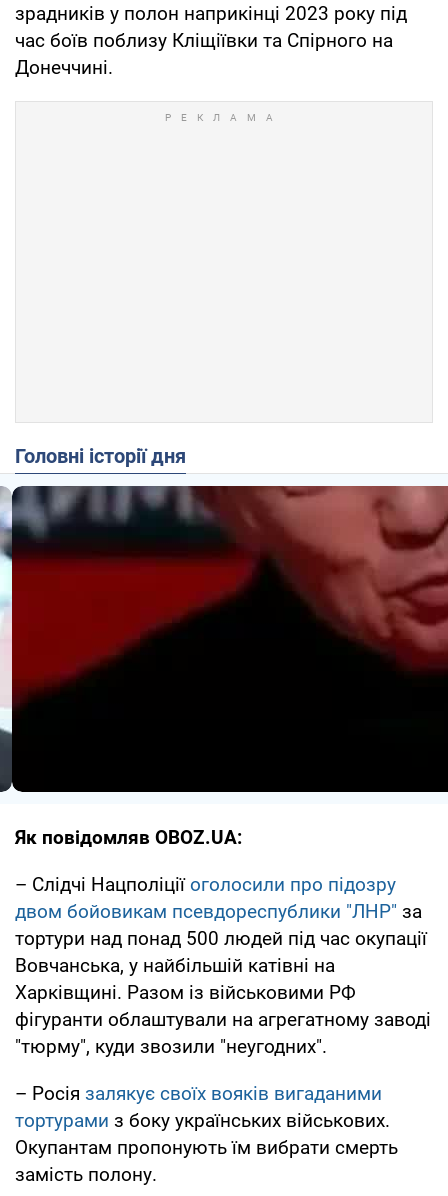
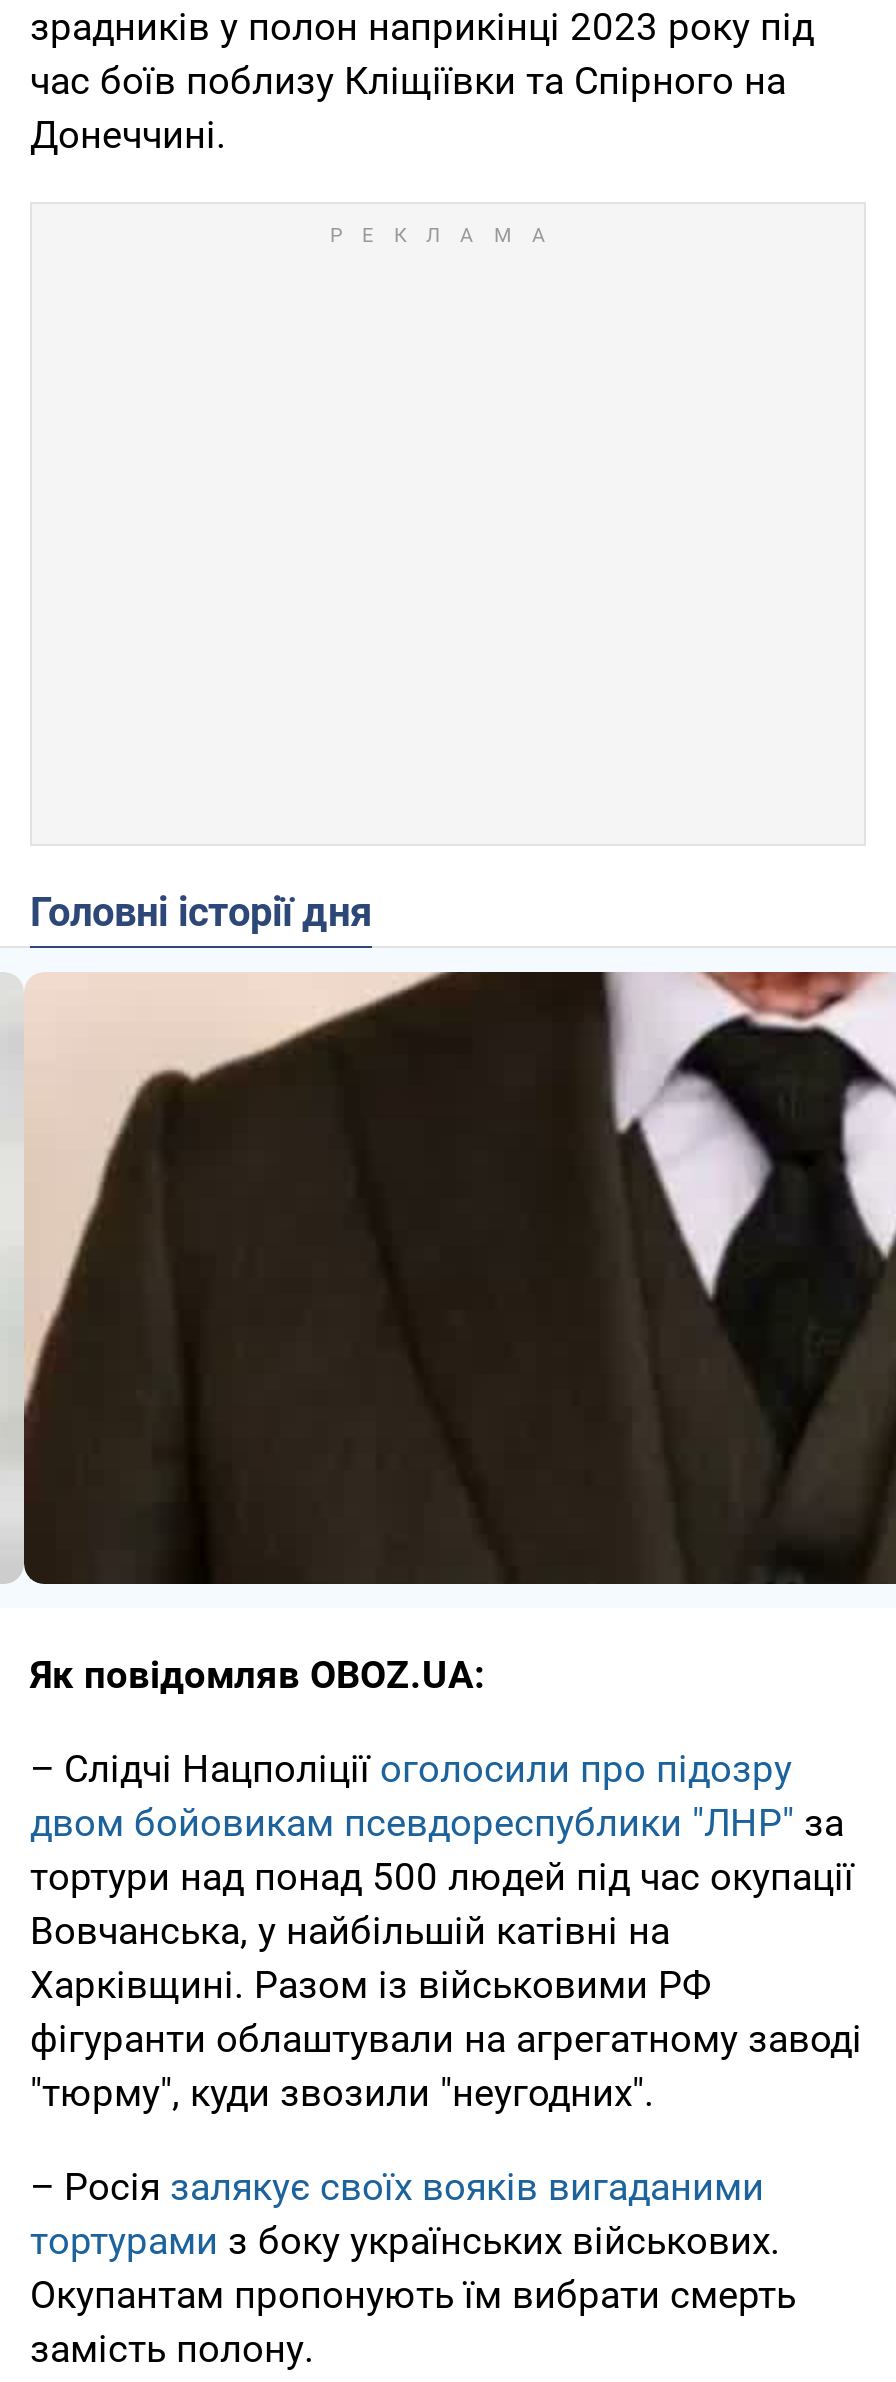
- [image]
+ [image]
